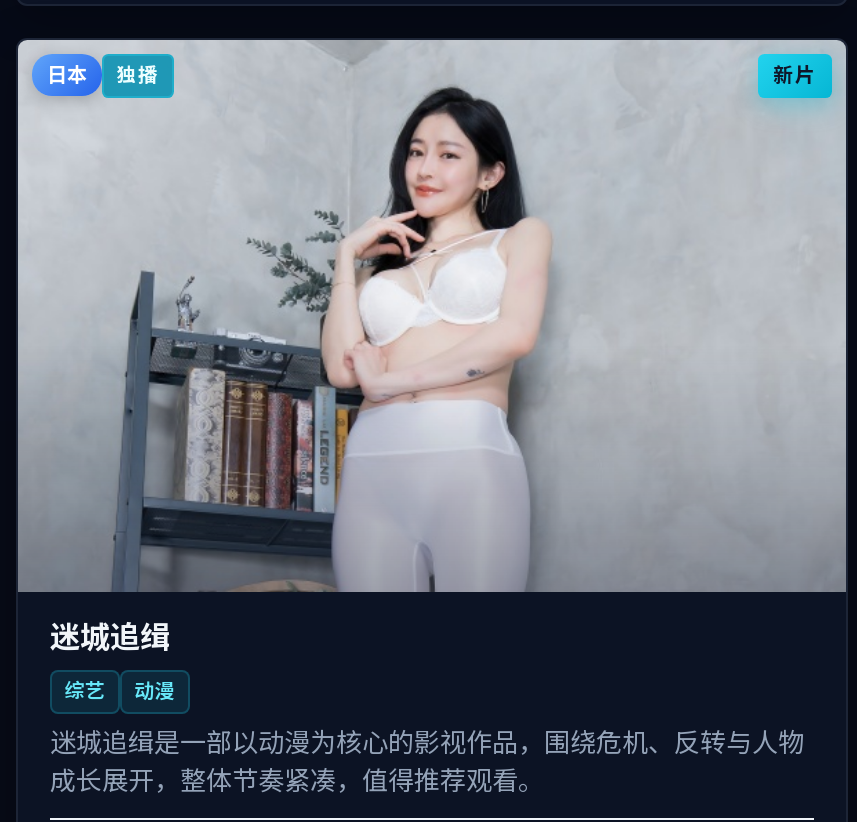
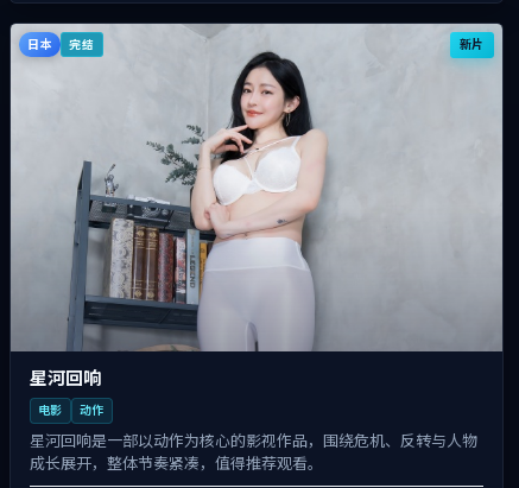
- 独播
+ 完结

- 迷城追缉
+ 星河回响

- 综艺
- 动漫
+ 电影
+ 动作

- 迷城追缉是一部以动漫为核心的影视作品，围绕危机、反转与人物
+ 星河回响是一部以动作为核心的影视作品，围绕危机、反转与人物
